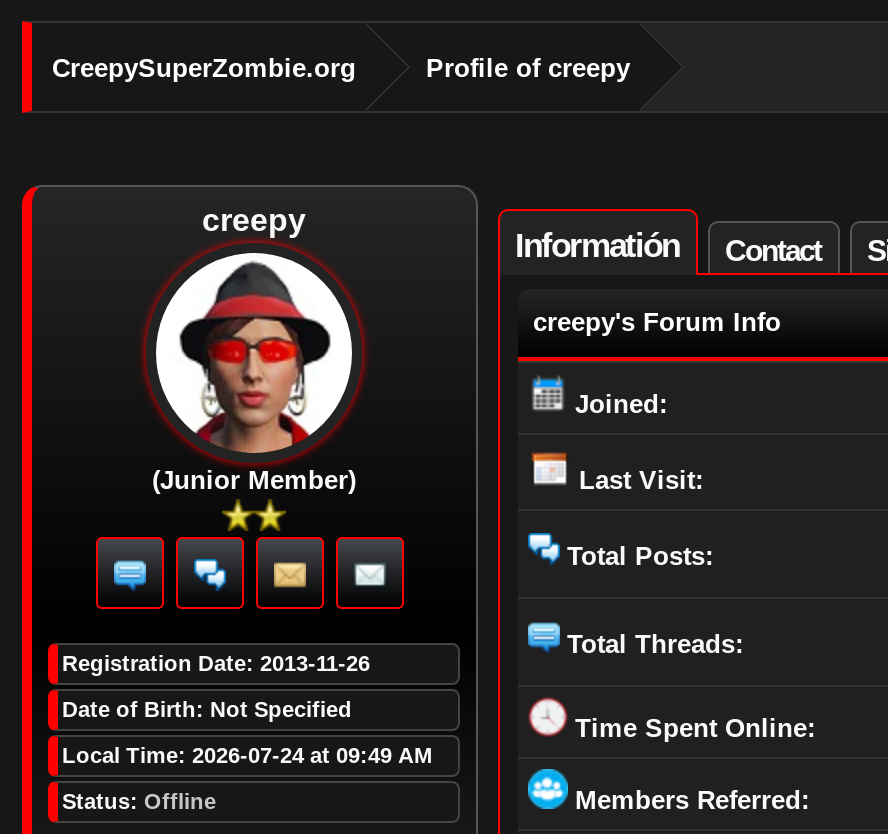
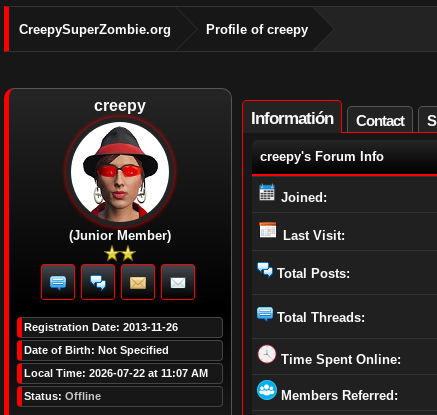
- Local Time: 2026-07-24 at 09:49 AM
+ Local Time: 2026-07-22 at 11:07 AM
